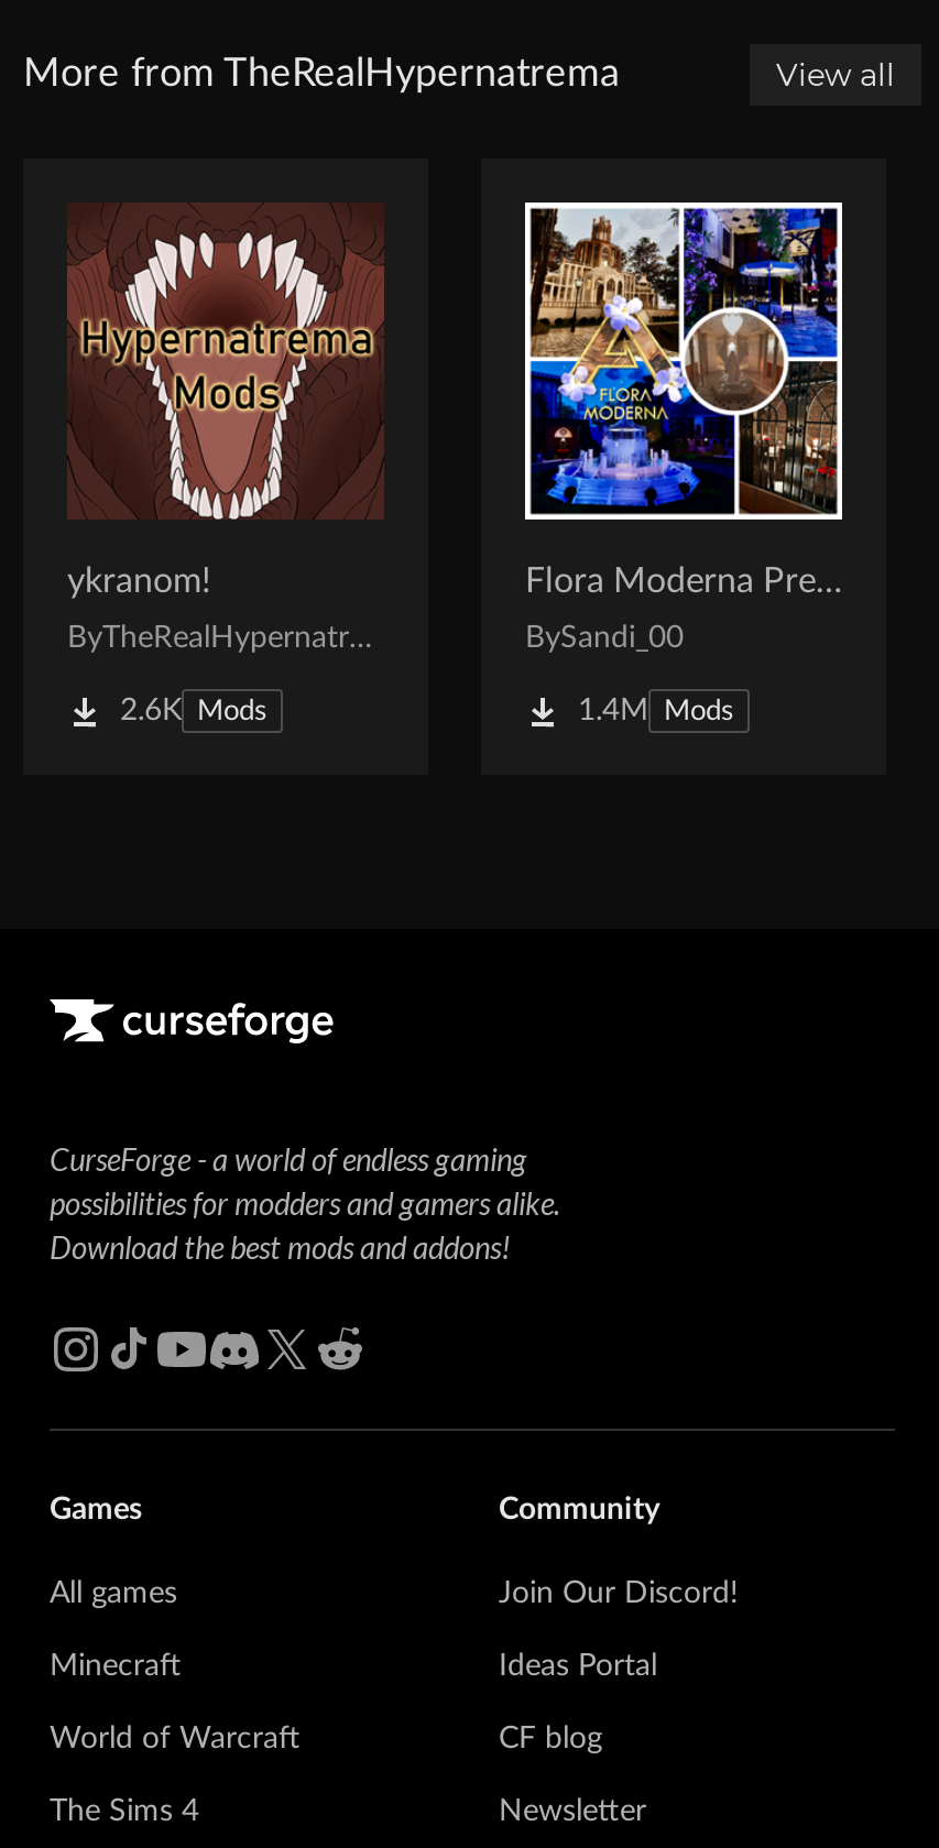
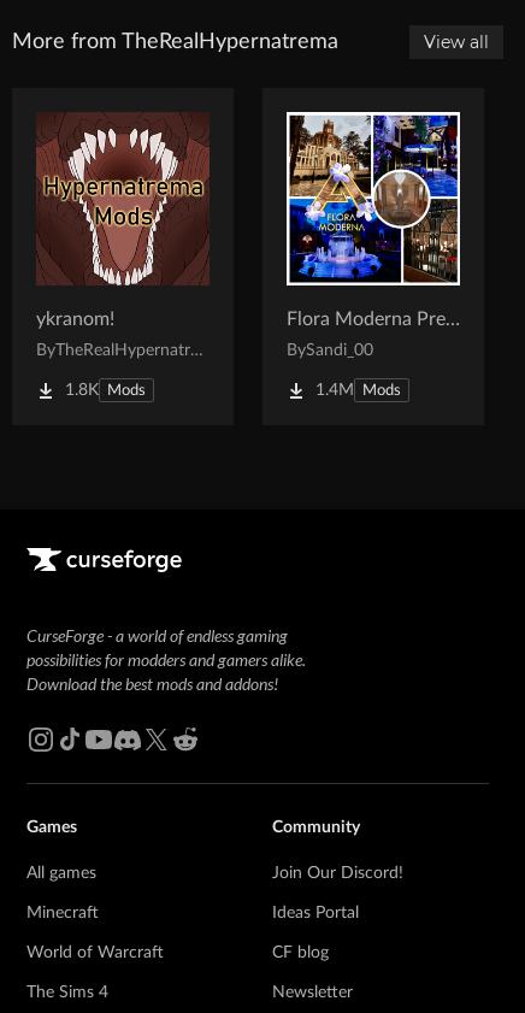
- 2.6K Mods
+ 1.8K Mods
